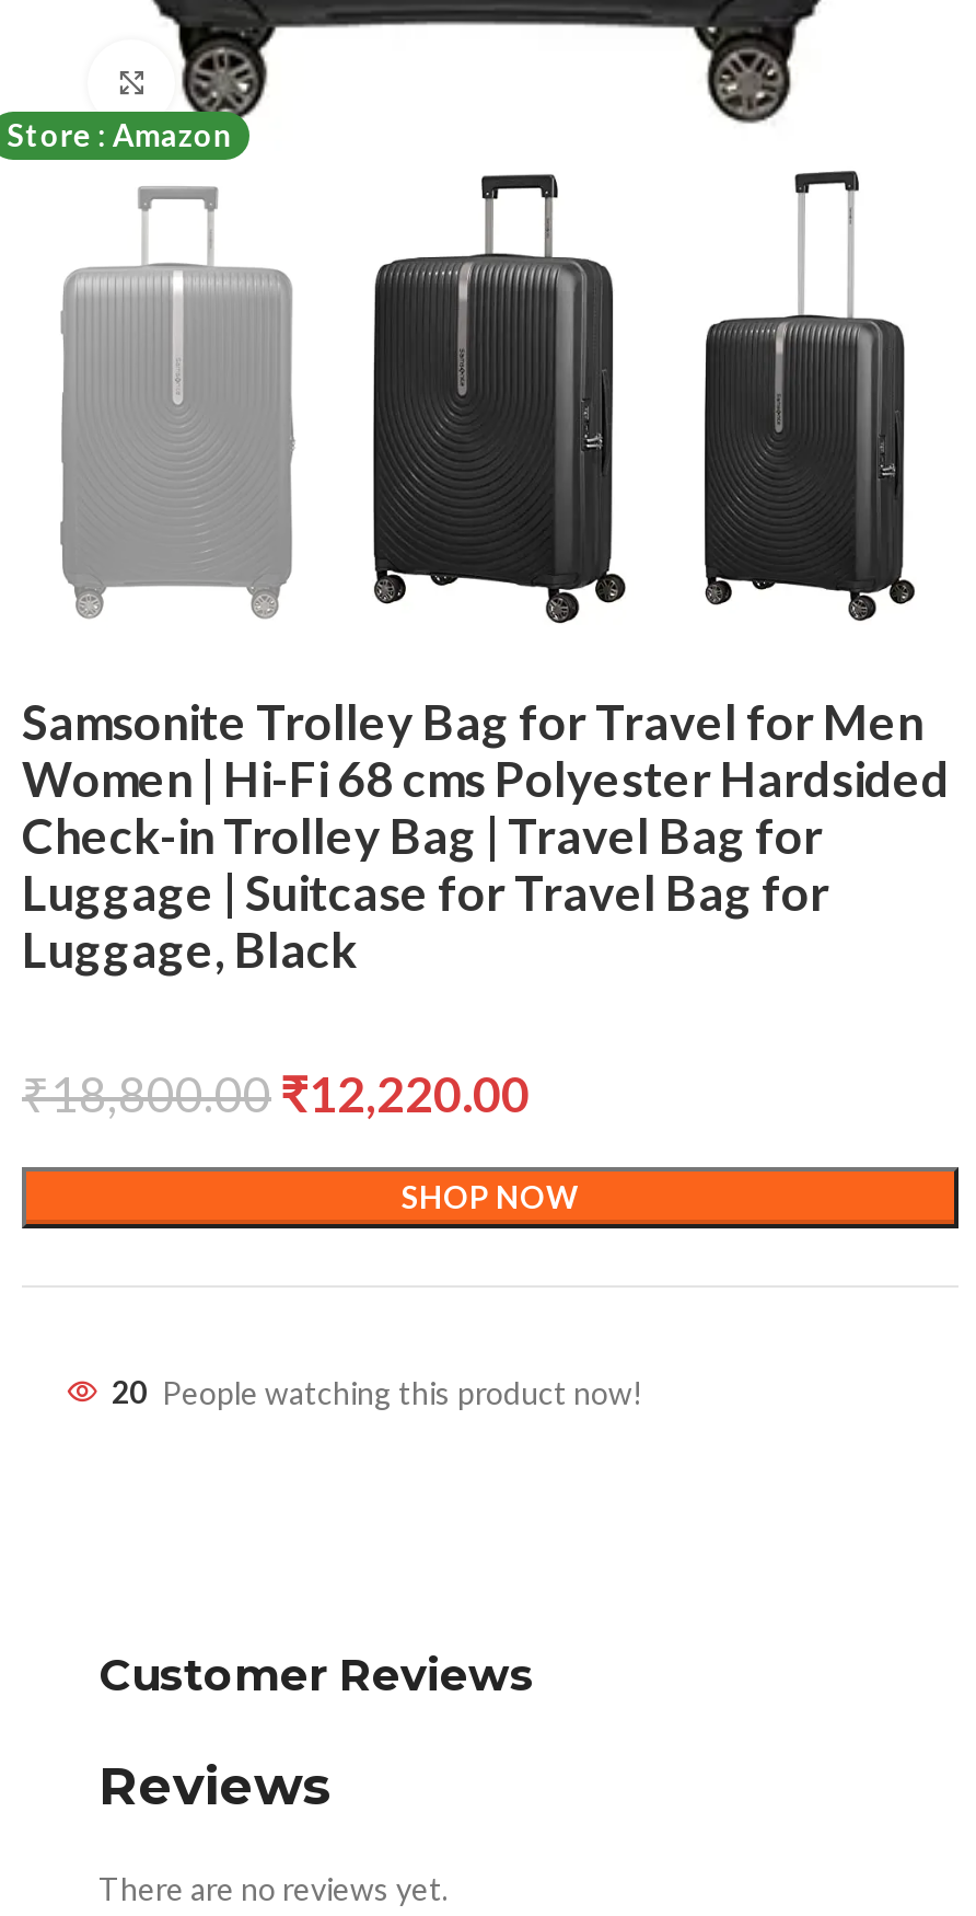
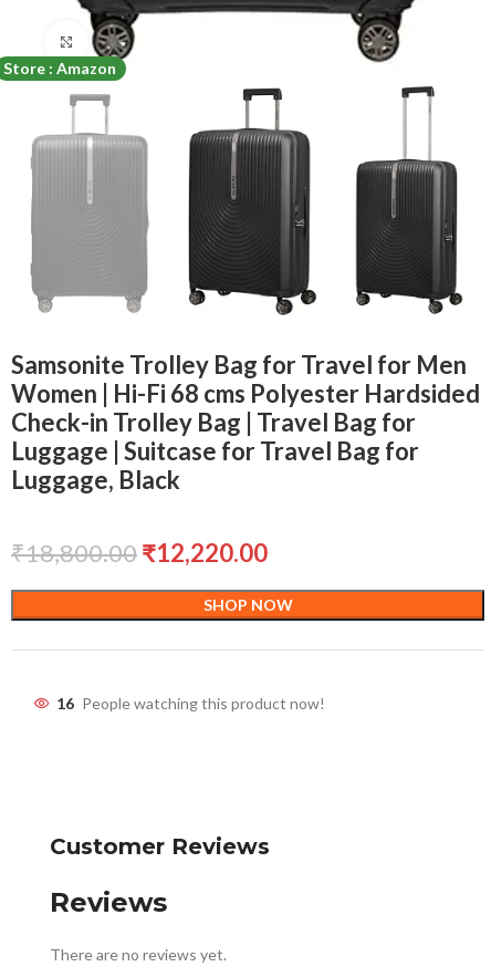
- 20 People watching this product now!
+ 16 People watching this product now!
